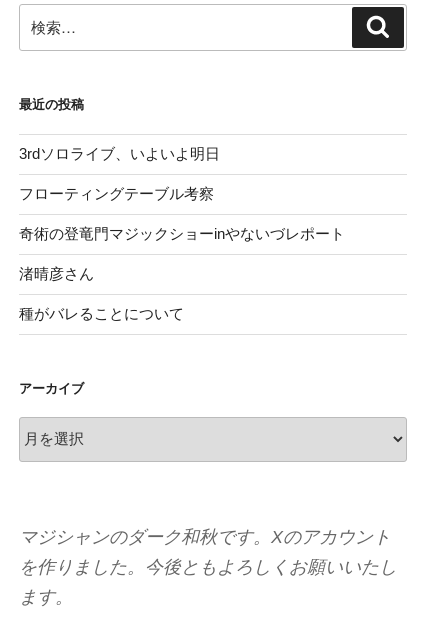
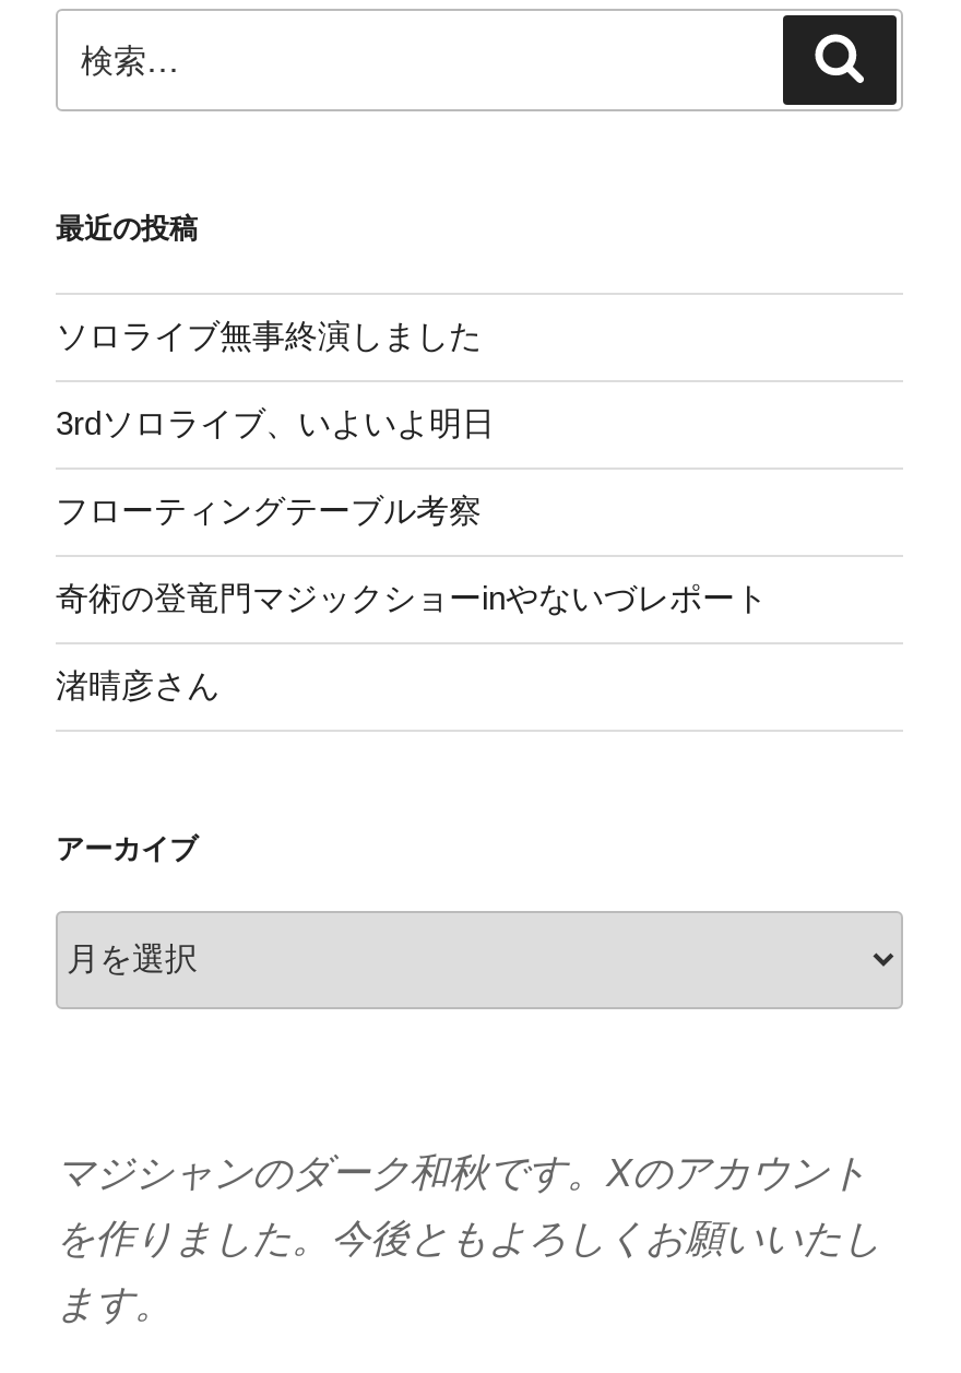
+ ソロライブ無事終演しました

moved down: 3rdソロライブ、いよいよ明日 | フローティングテーブル考察 | 奇術の登竜門マジックショーinやないづレポート | 渚晴彦さん

- 種がバレることについて
